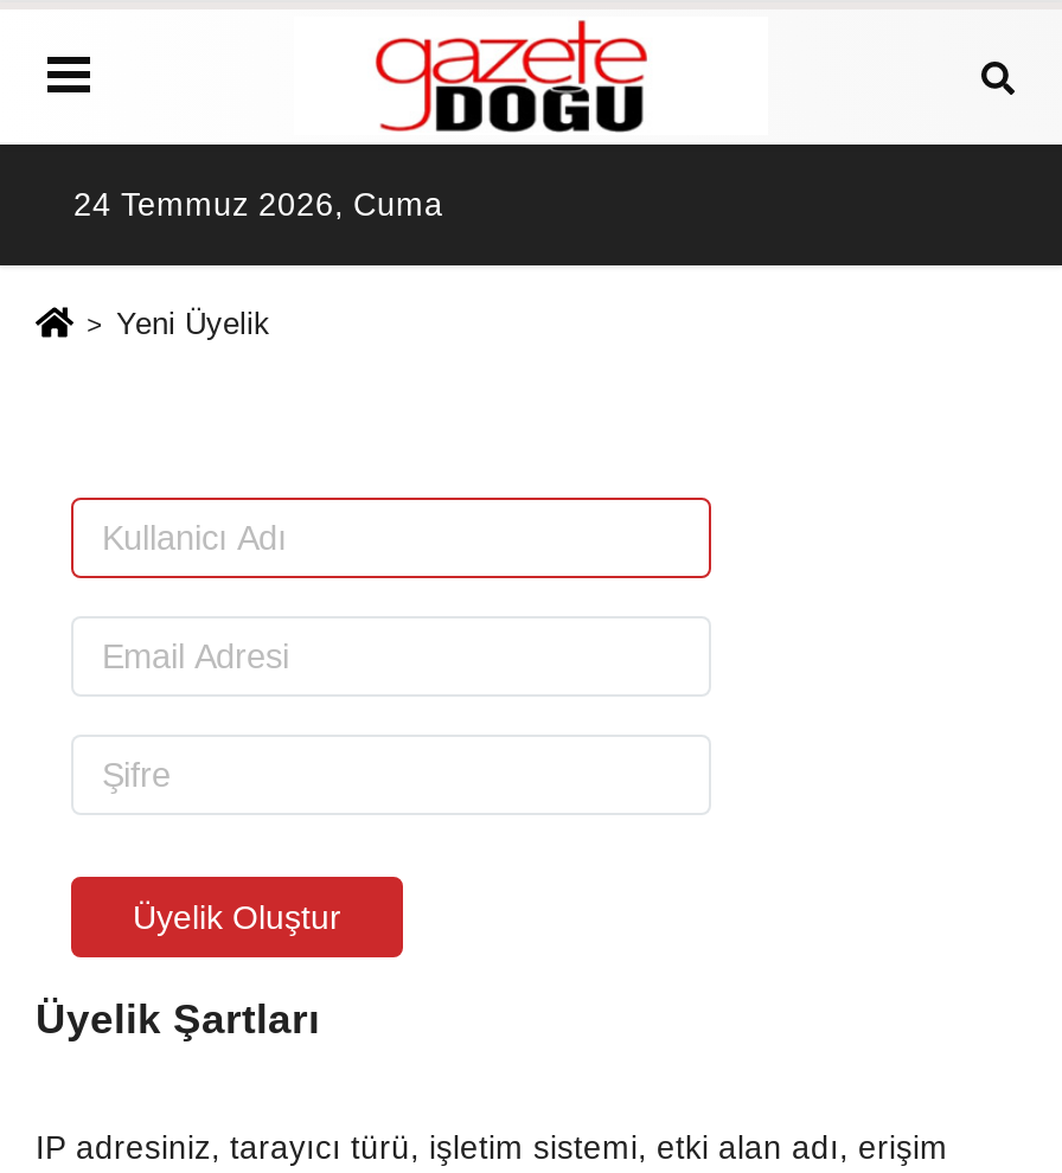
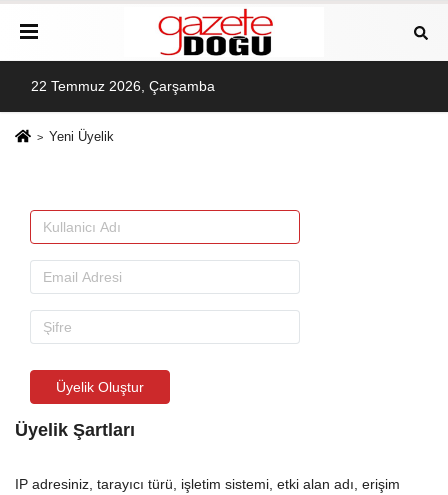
- 24 Temmuz 2026, Cuma
+ 22 Temmuz 2026, Çarşamba
